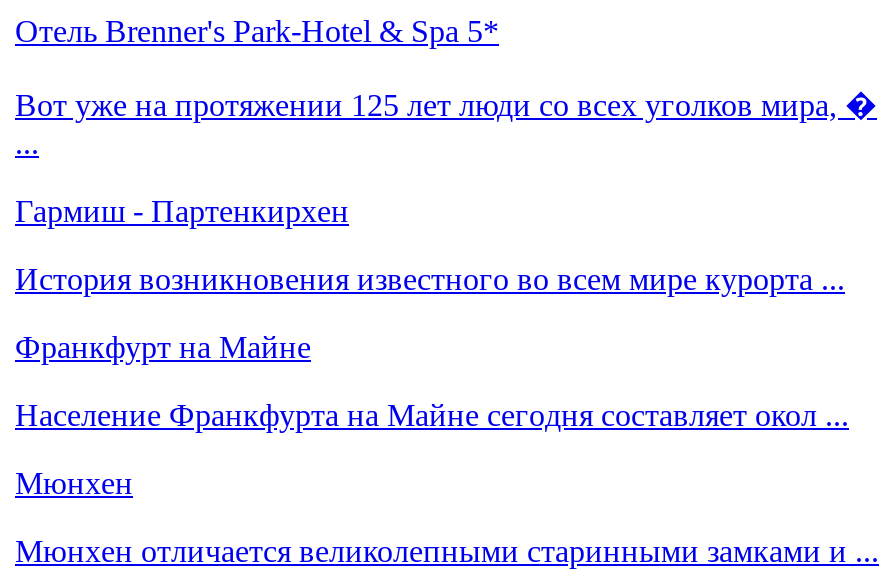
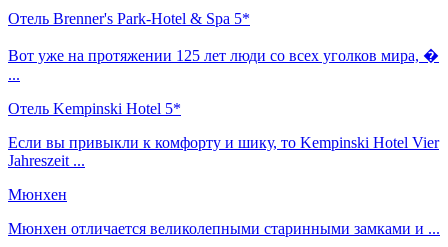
- Гармиш - Партенкирхен
- История возникновения известного во всем мире курорта ...
- Франкфурт на Майне
- Население Франкфурта на Майне сегодня составляет окол ...
+ Отель Kempinski Hotel 5*
+ Если вы привыкли к комфорту и шику, то Kempinski Hotel Vier
+ Jahreszeit ...
